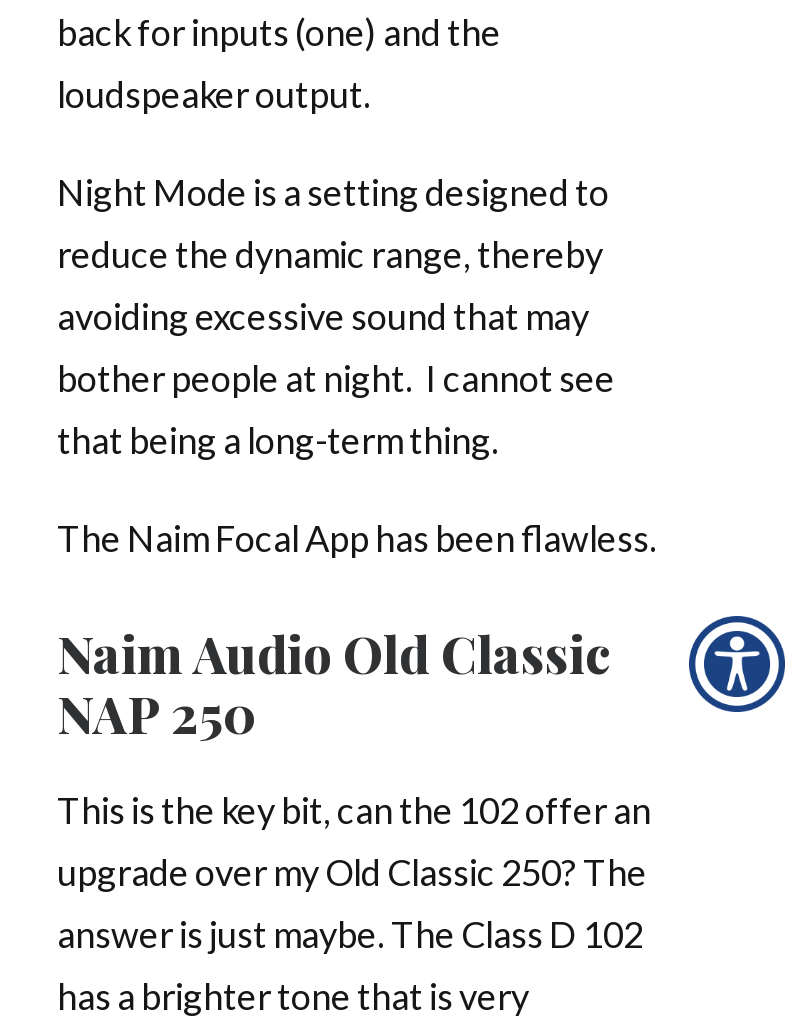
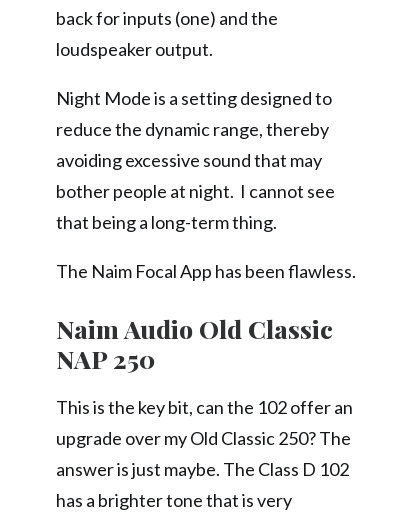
- [image]
